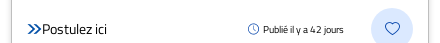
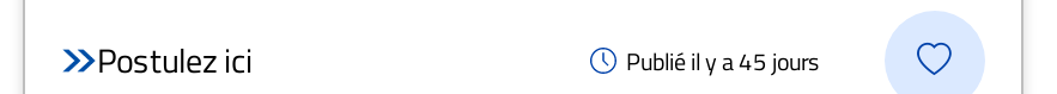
- Publié il y a 42 jours
+ Publié il y a 45 jours
